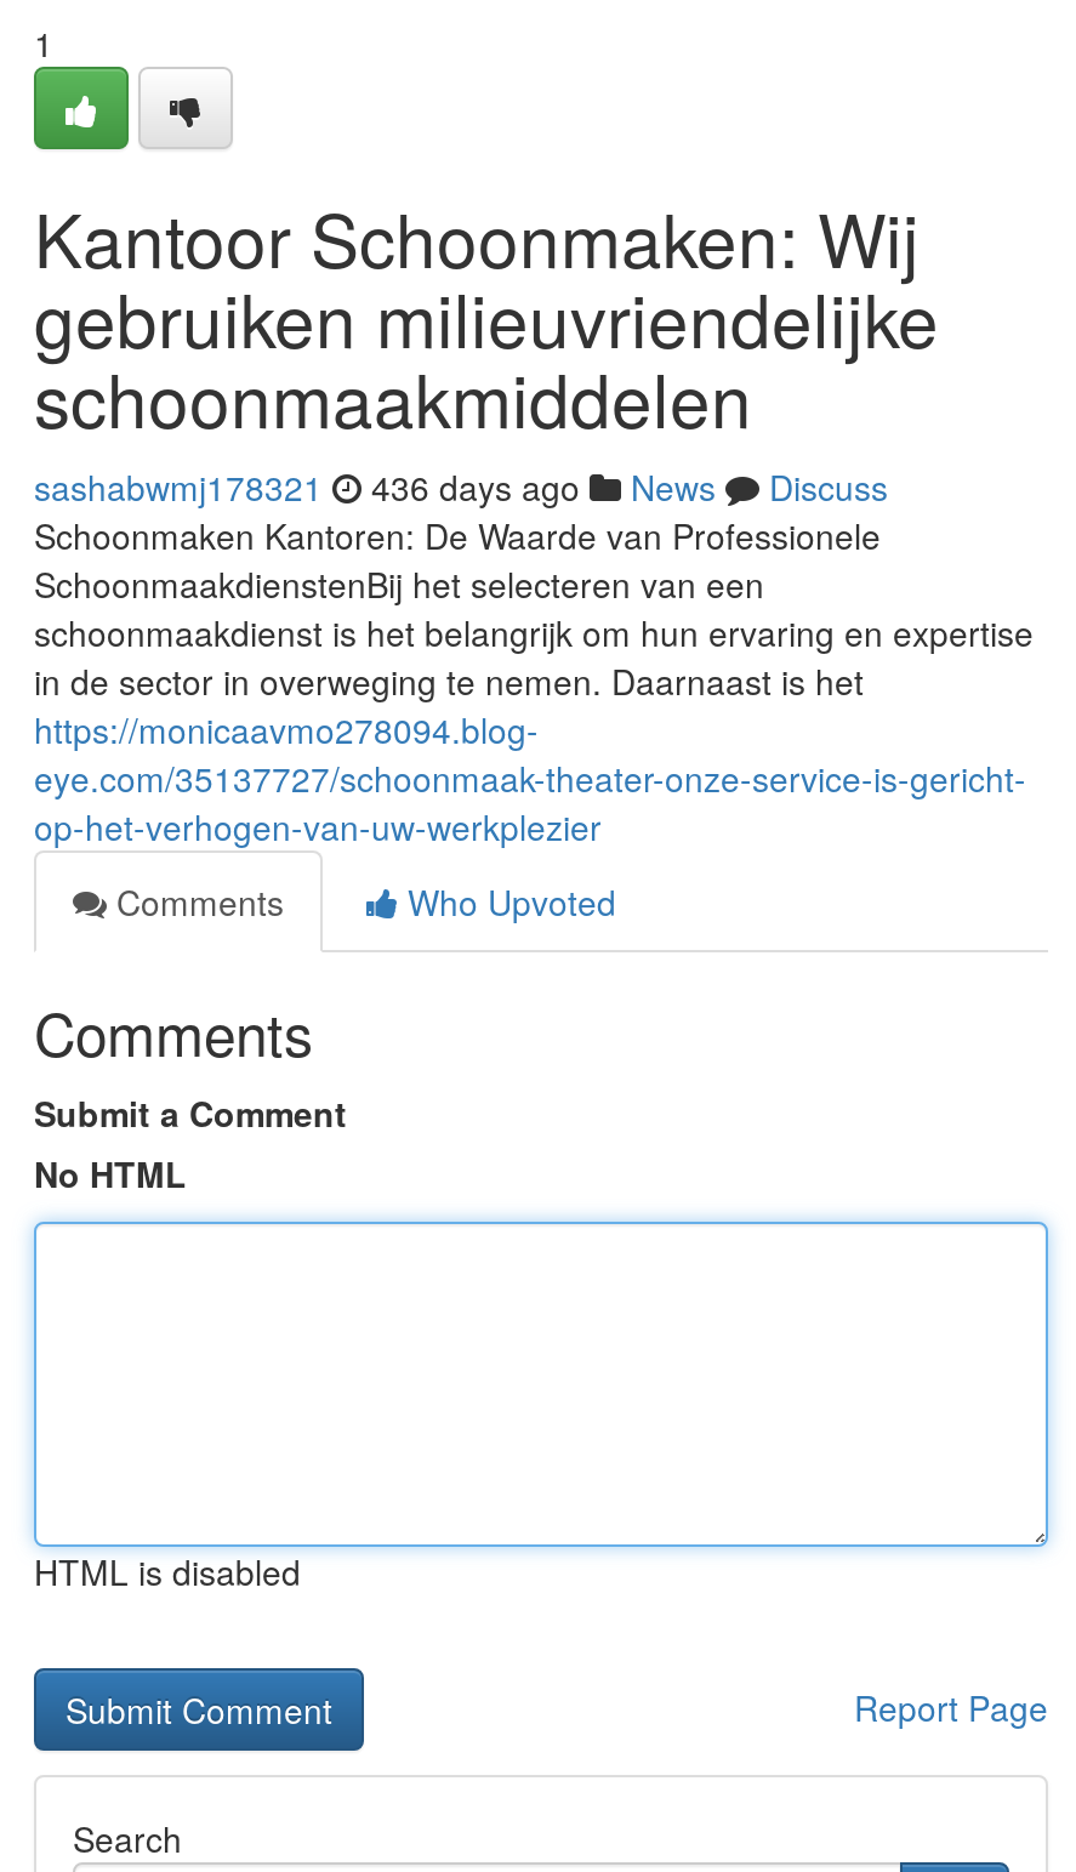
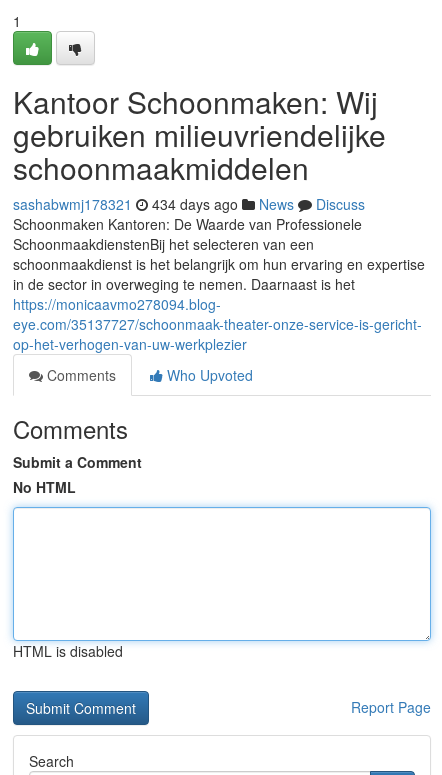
- sashabwmj178321 436 days ago News Discuss
+ sashabwmj178321 434 days ago News Discuss
